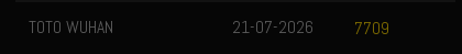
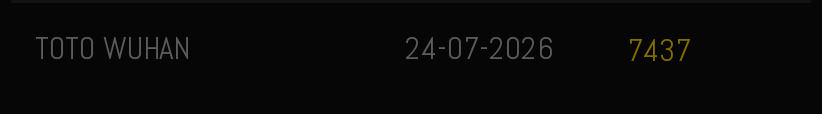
- 21-07-2026
+ 24-07-2026

- 7709
+ 7437
